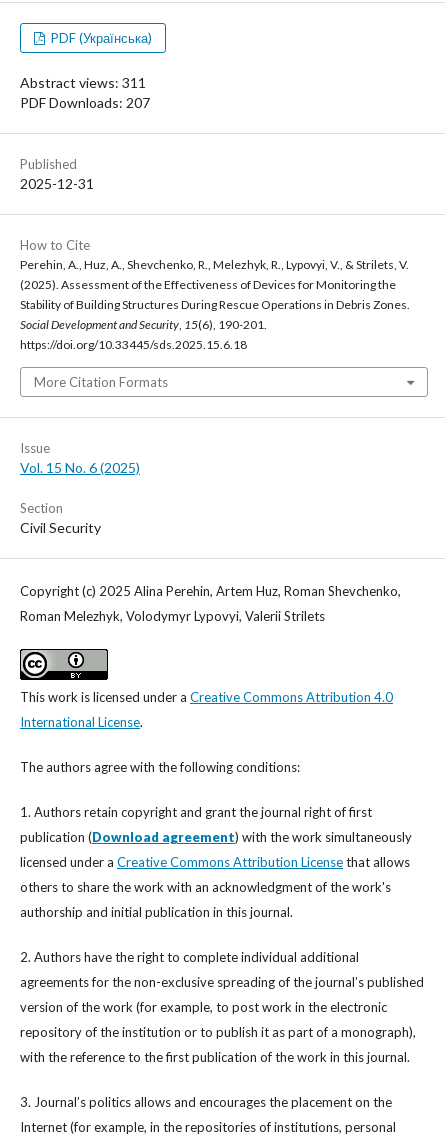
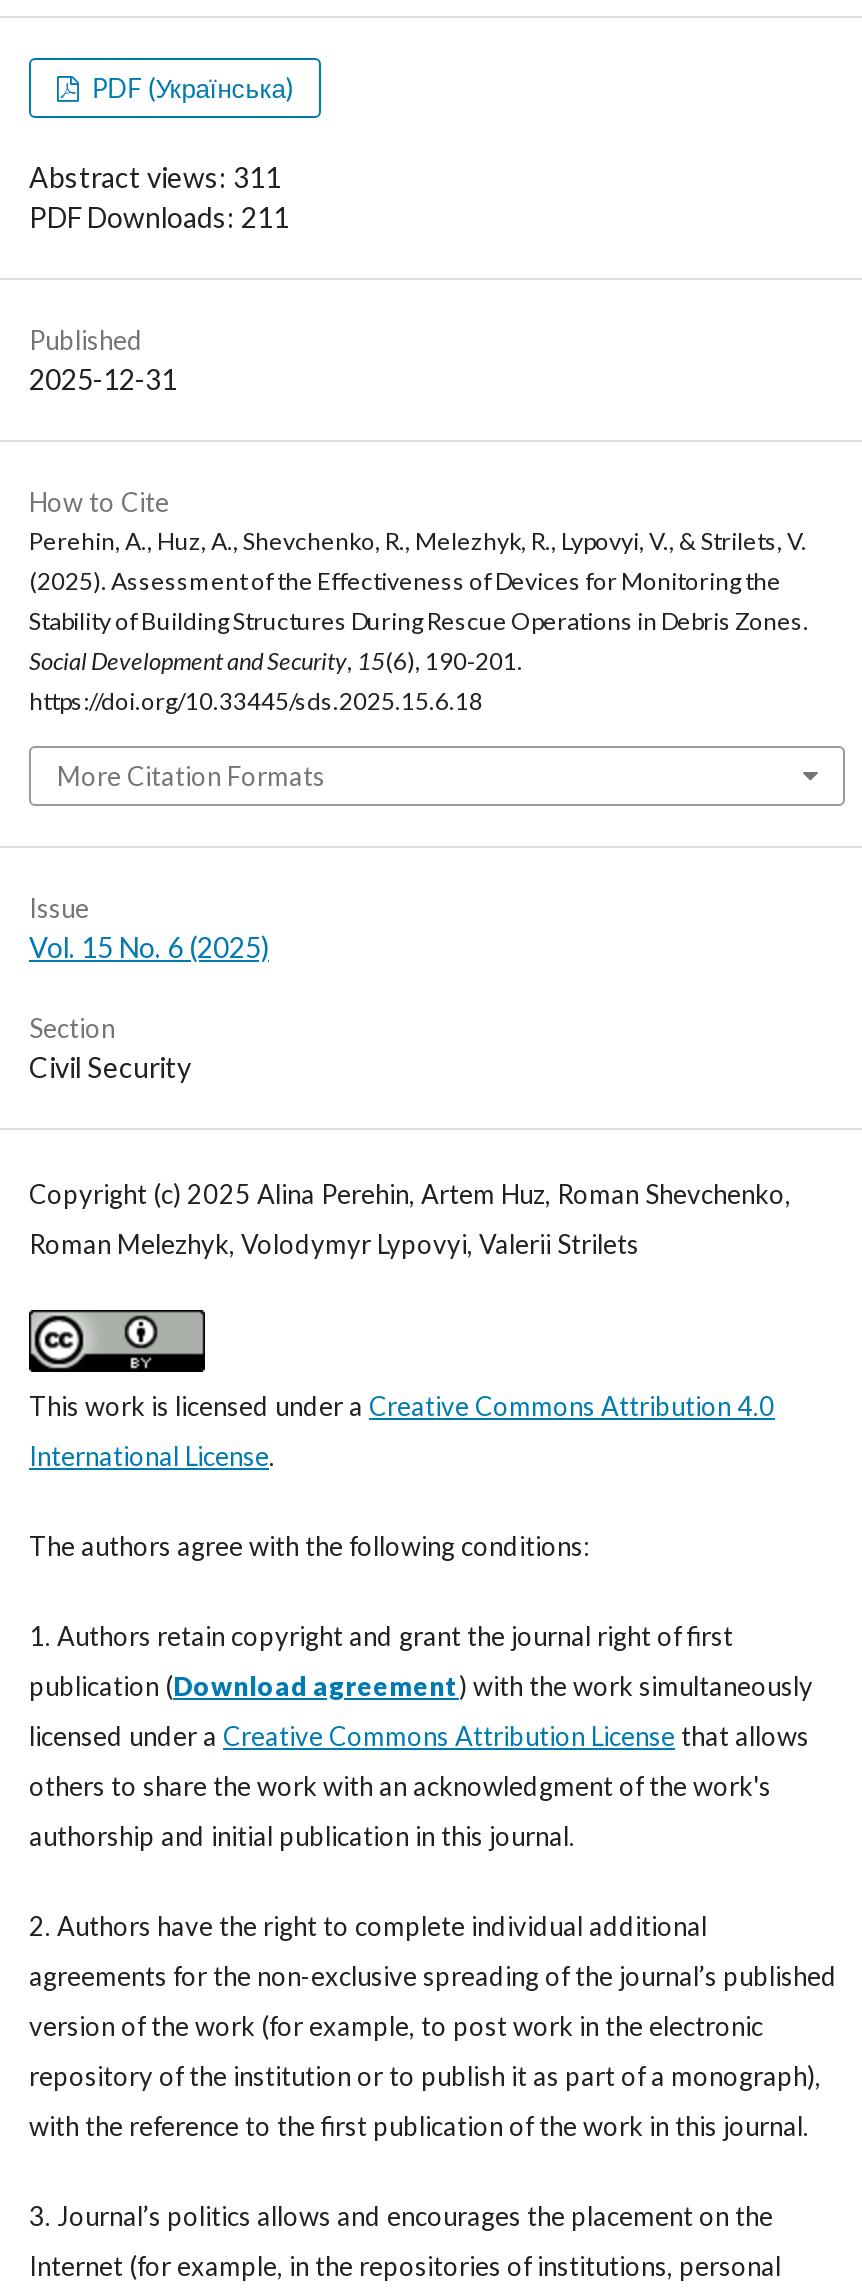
- PDF Downloads: 207
+ PDF Downloads: 211
